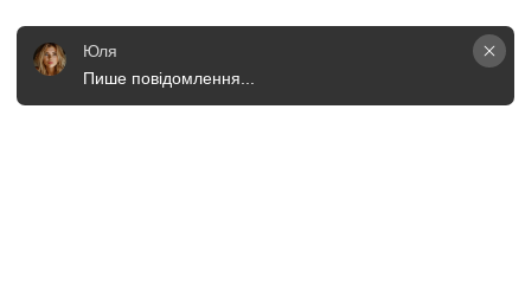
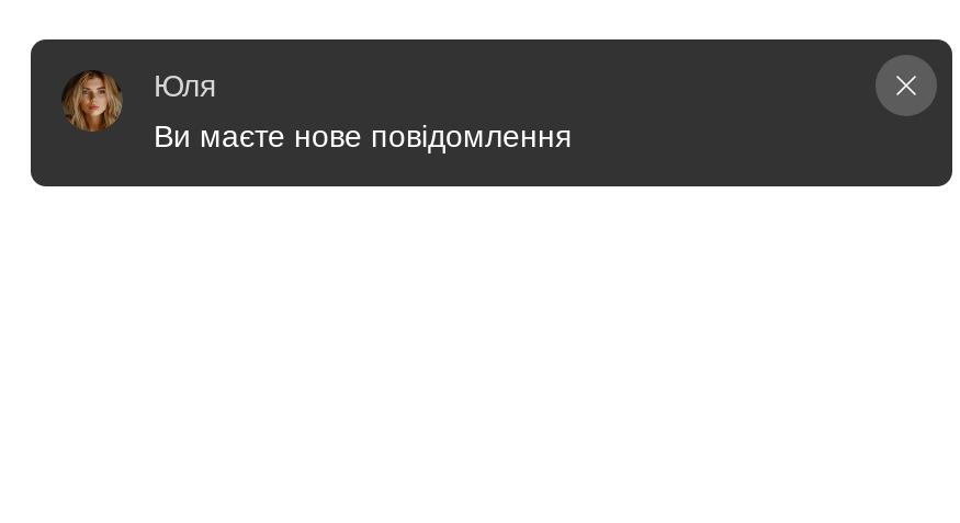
- Пише повідомлення...
+ Ви маєте нове повідомлення
